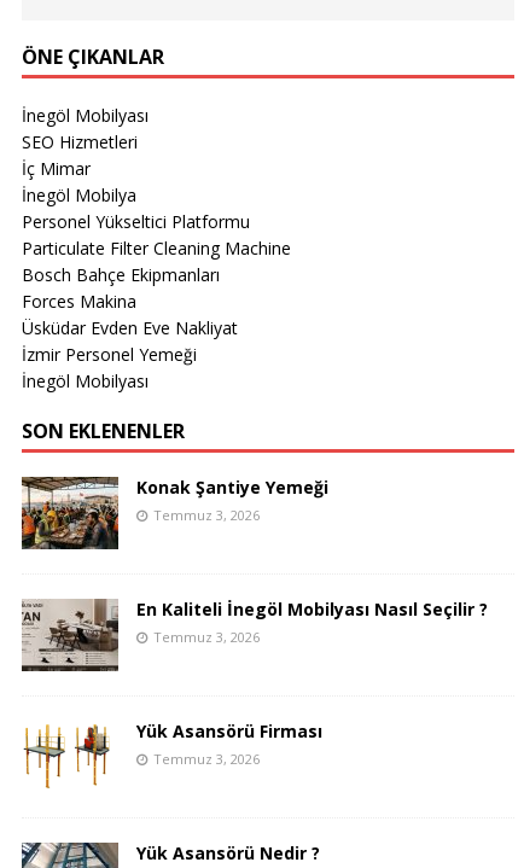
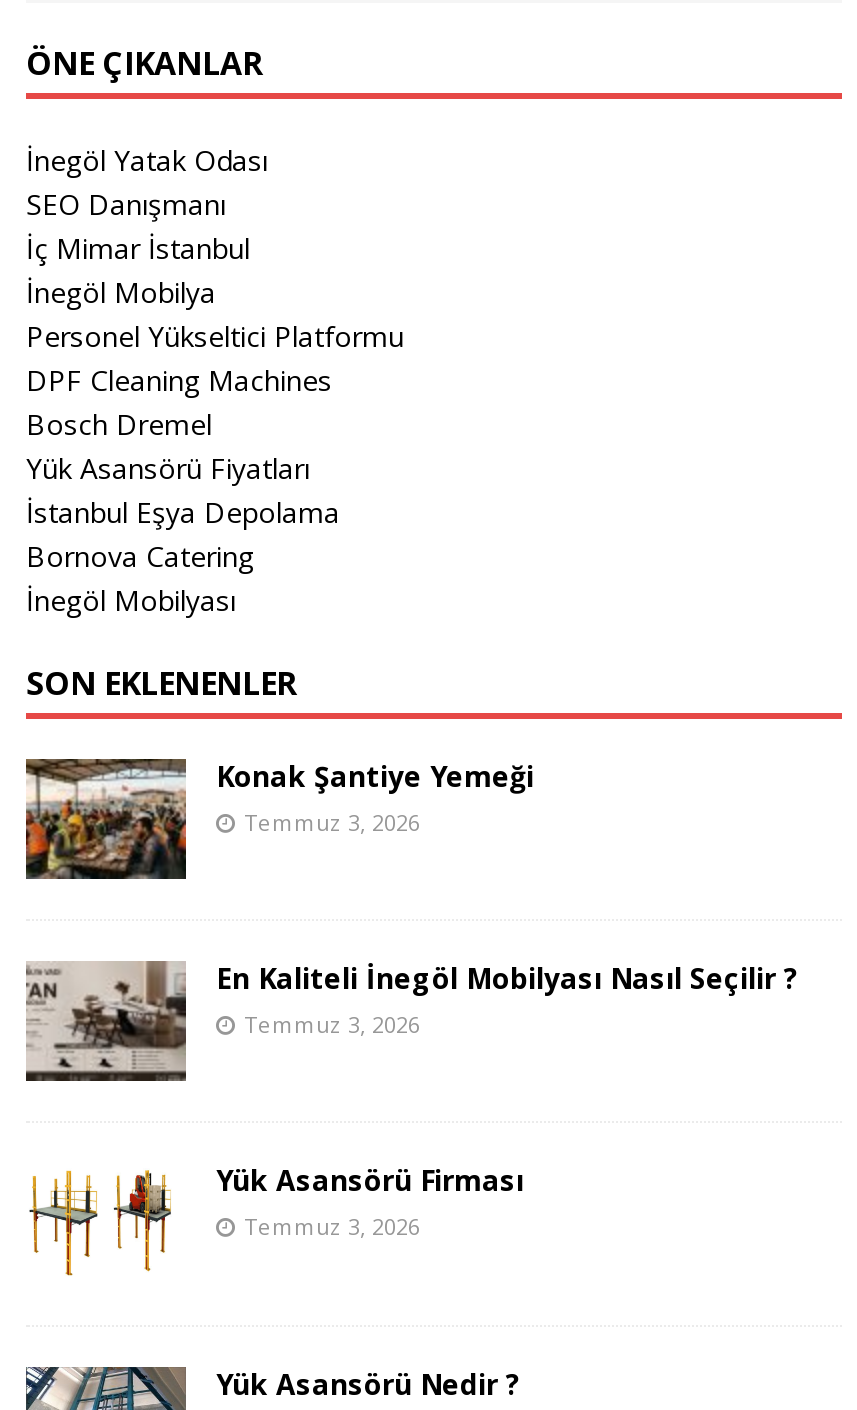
- İnegöl Mobilyası
- SEO Hizmetleri
- İç Mimar
+ İnegöl Yatak Odası
+ SEO Danışmanı
+ İç Mimar İstanbul

- Particulate Filter Cleaning Machine
- Bosch Bahçe Ekipmanları
- Forces Makina
- Üsküdar Evden Eve Nakliyat
- İzmir Personel Yemeği
+ DPF Cleaning Machines
+ Bosch Dremel
+ Yük Asansörü Fiyatları
+ İstanbul Eşya Depolama
+ Bornova Catering
